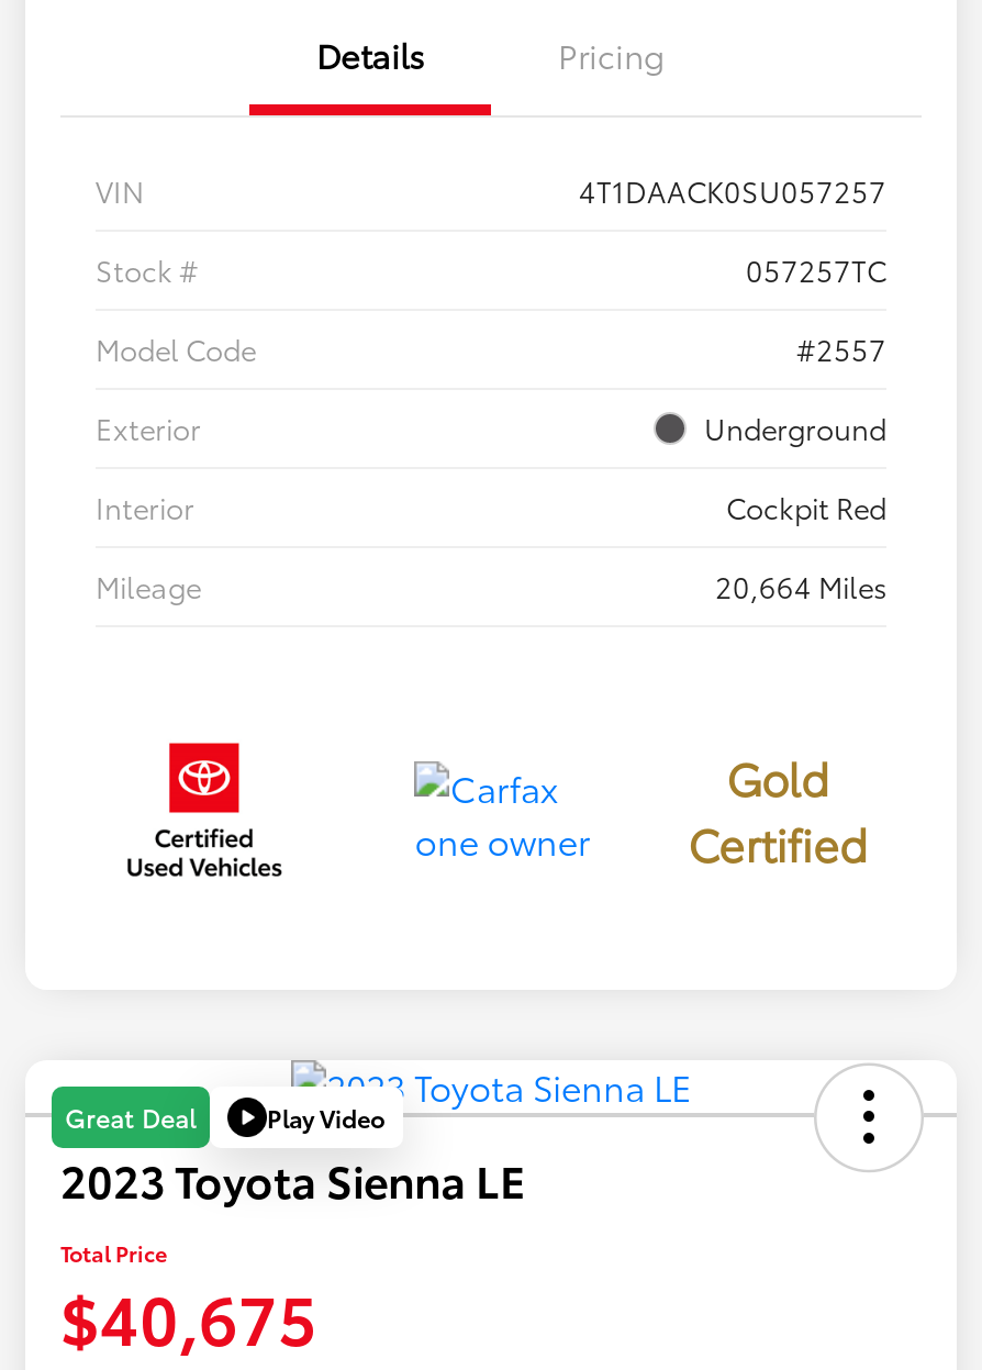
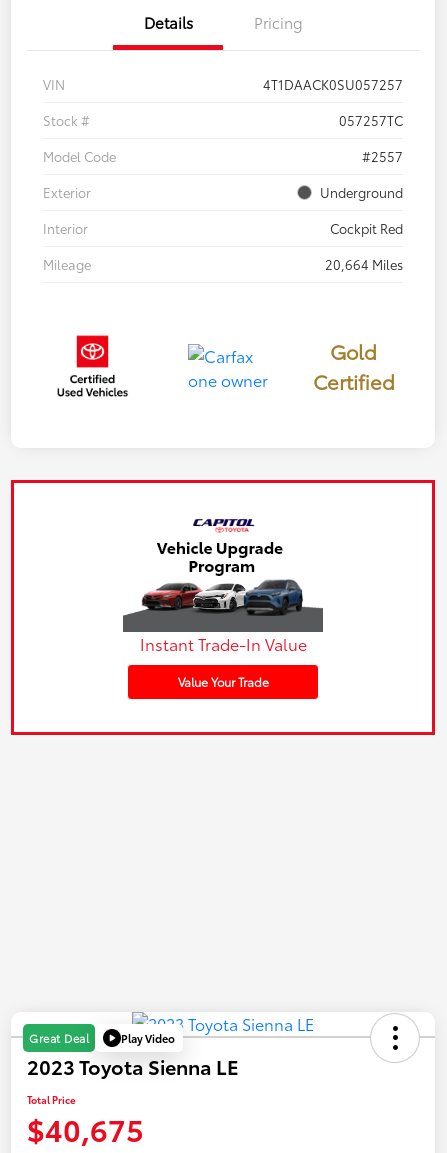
+ [image]
+ Instant Trade-In Value
+ Value Your Trade
